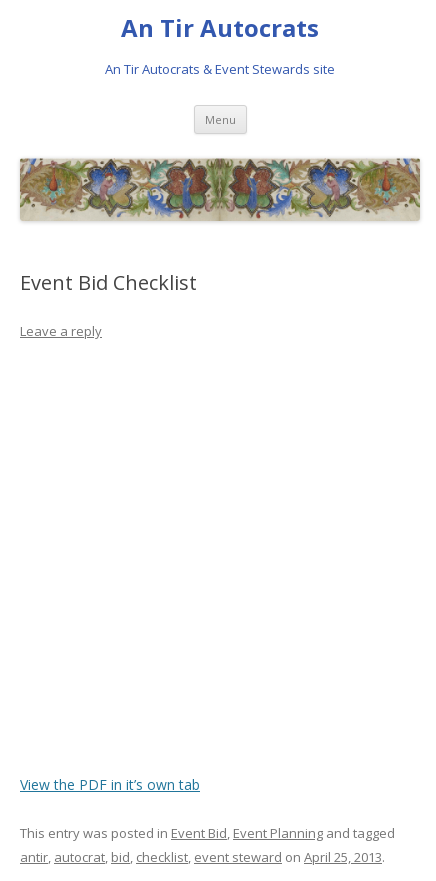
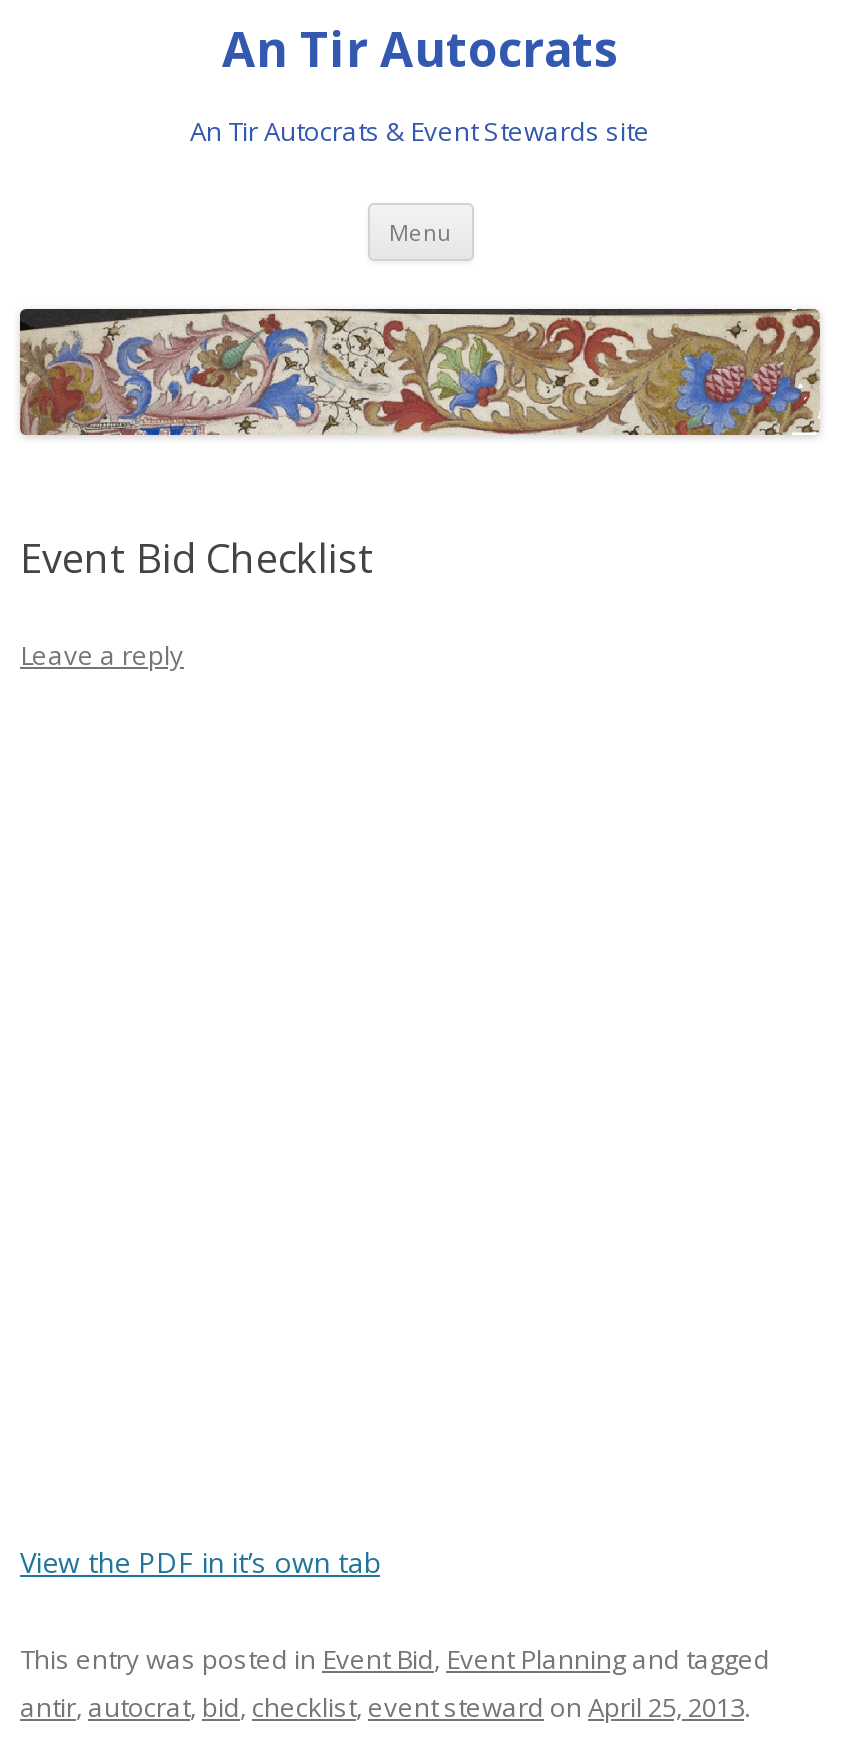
- [image]
+ [image]
